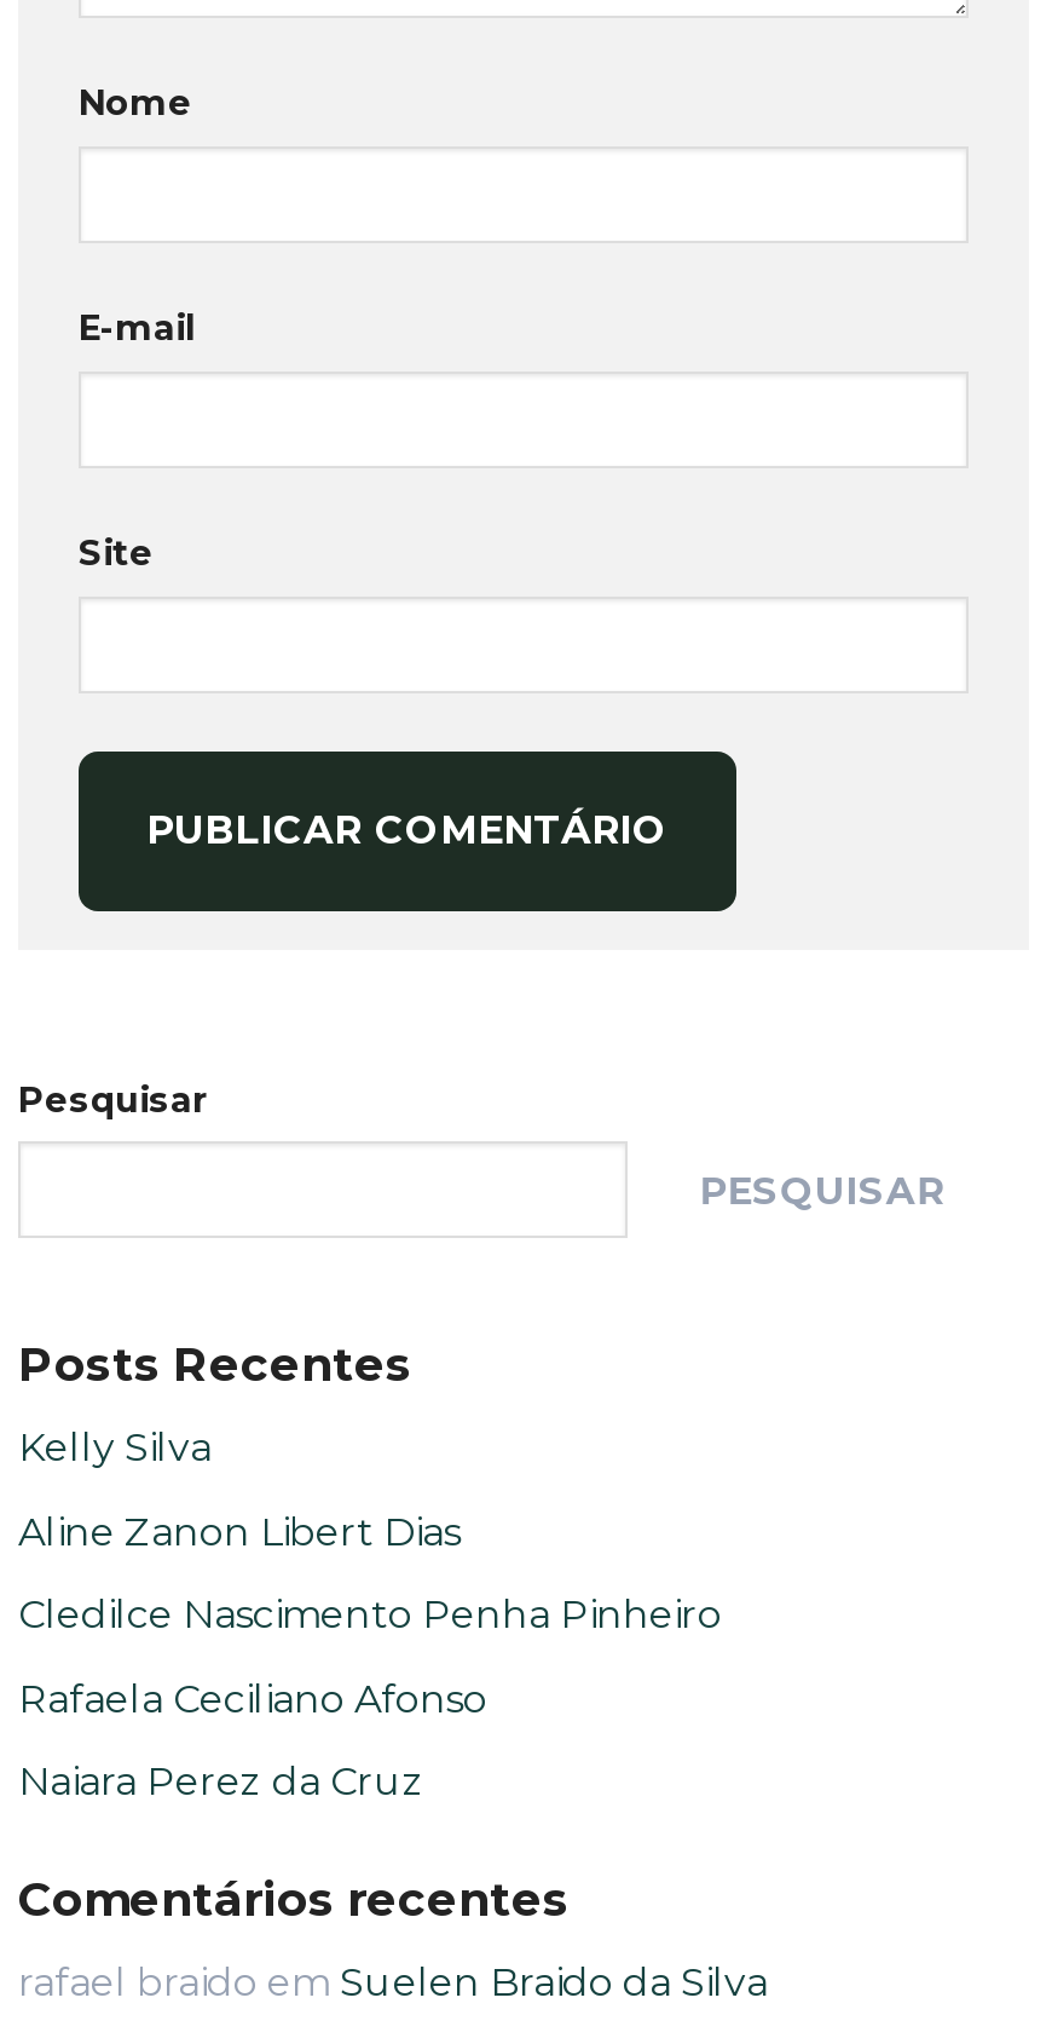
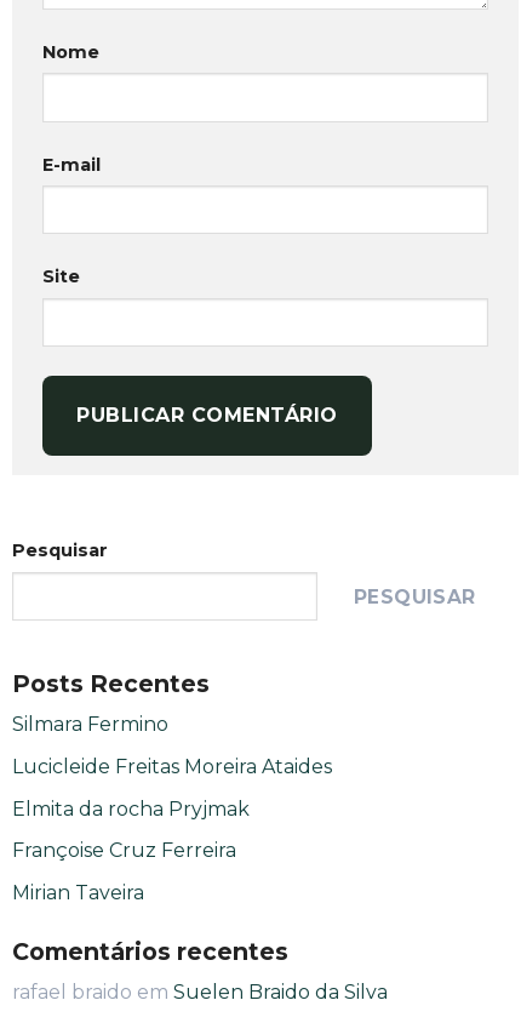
- Kelly Silva
+ Silmara Fermino

- Aline Zanon Libert Dias
+ Lucicleide Freitas Moreira Ataides

- Cledilce Nascimento Penha Pinheiro
+ Elmita da rocha Pryjmak

- Rafaela Ceciliano Afonso
+ Françoise Cruz Ferreira

- Naiara Perez da Cruz
+ Mirian Taveira
